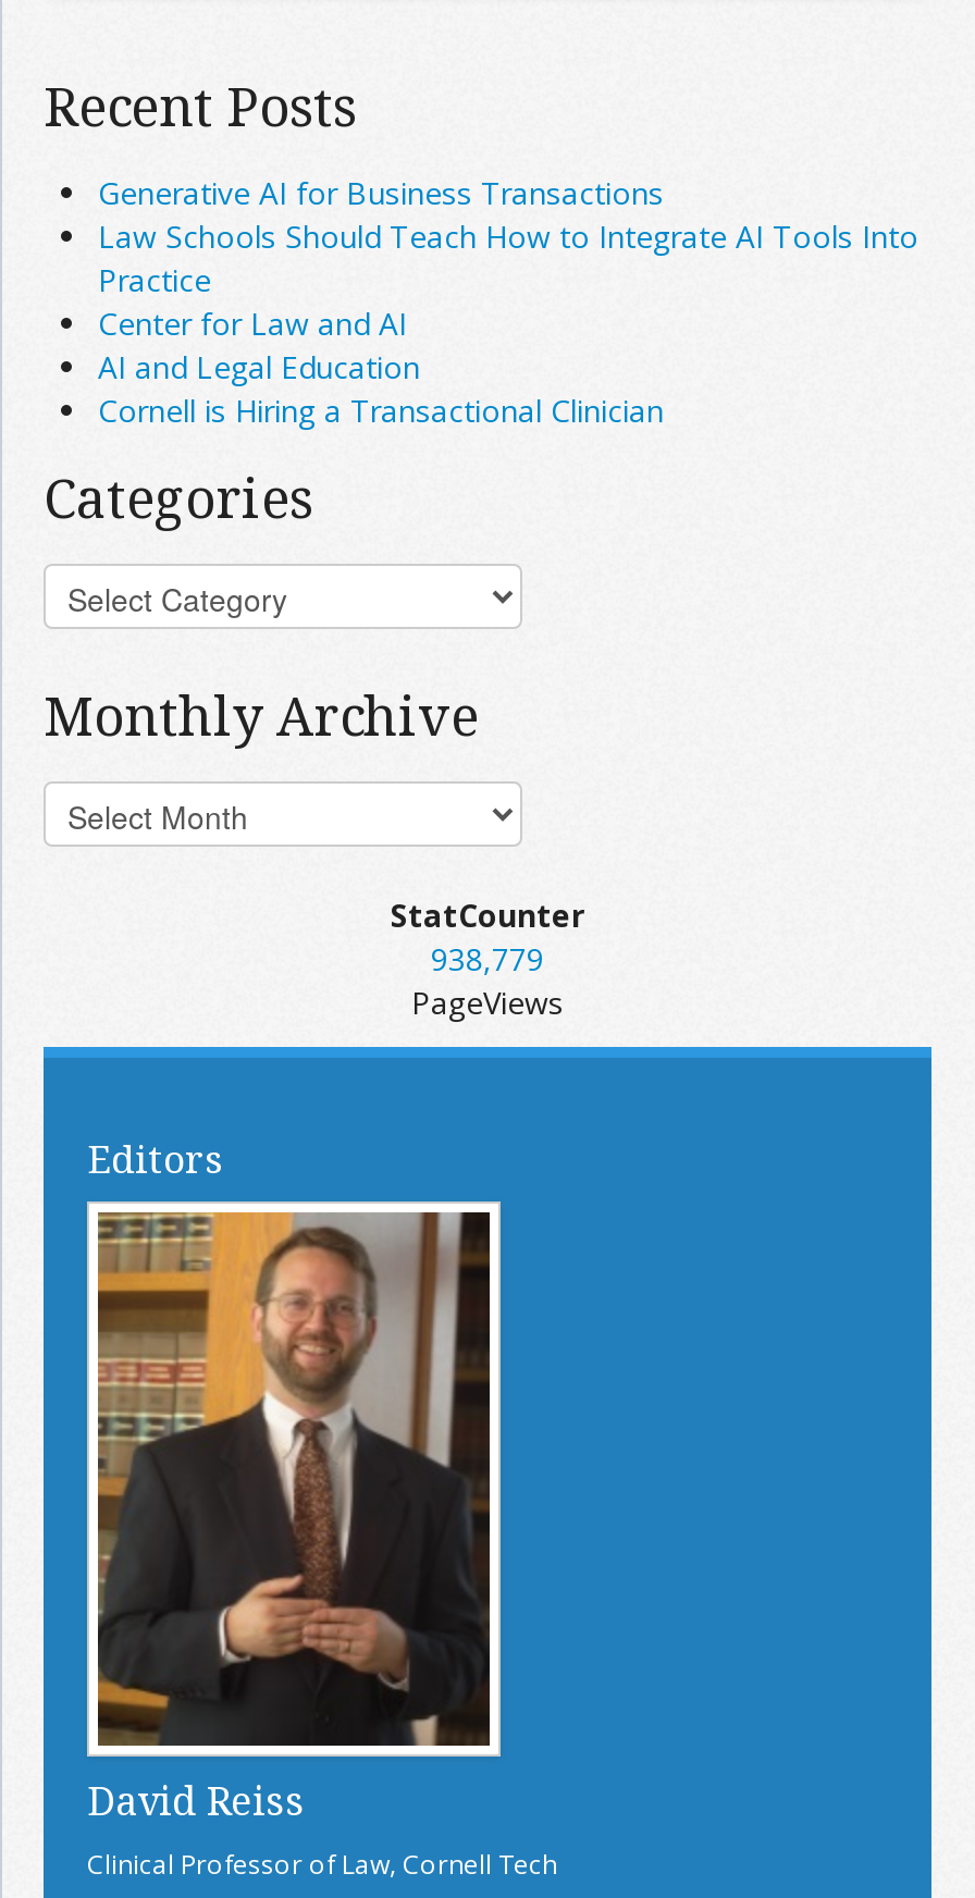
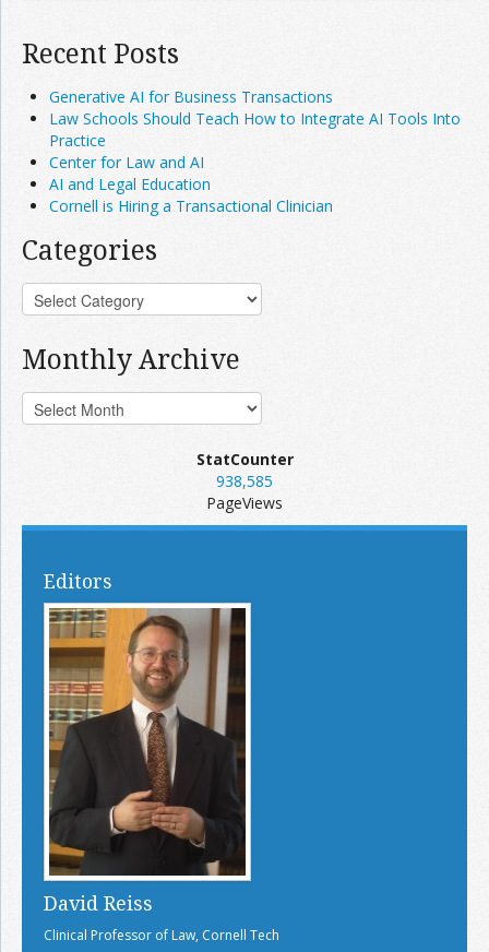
- 938,779
+ 938,585
